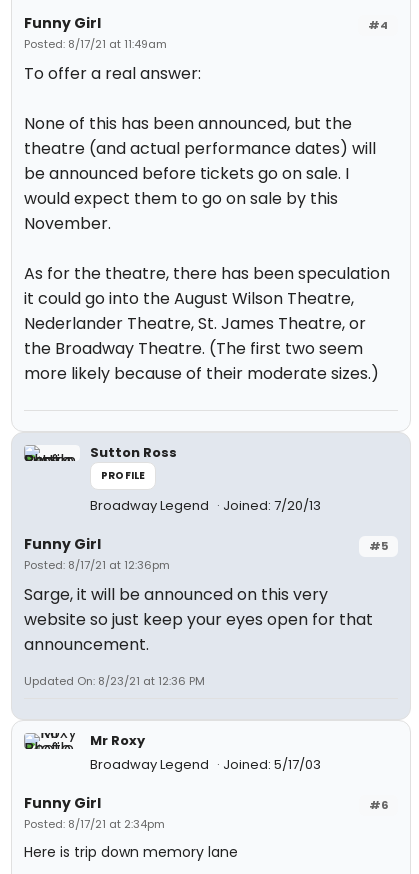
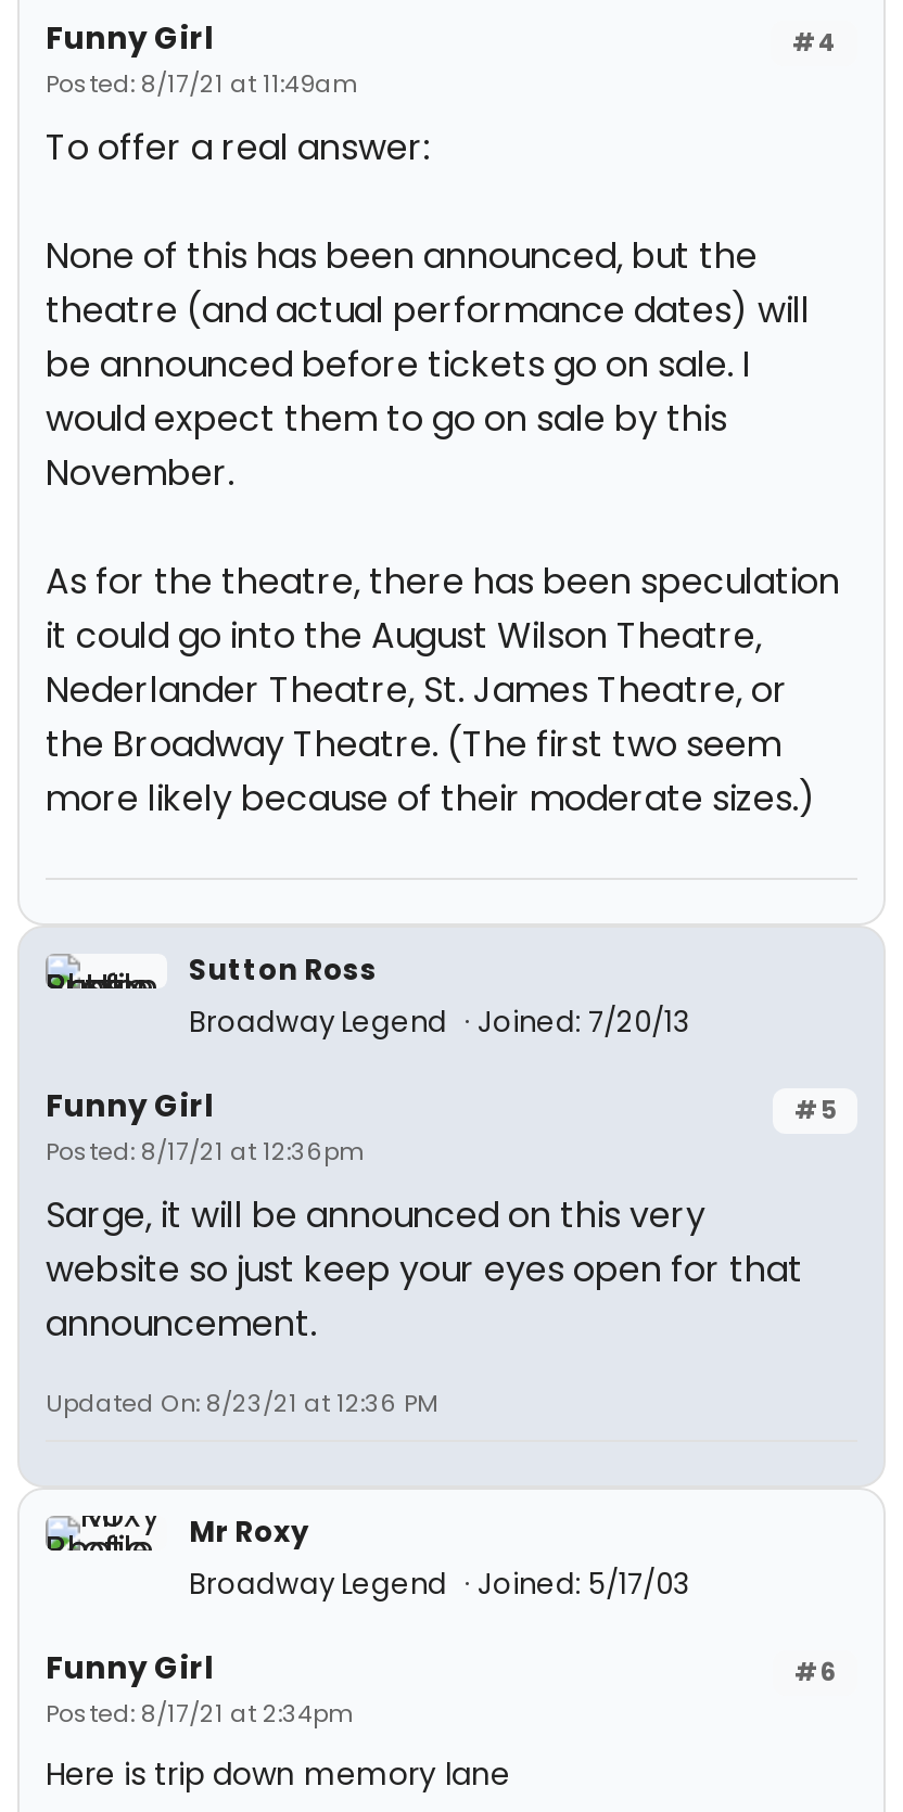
- PROFILE
